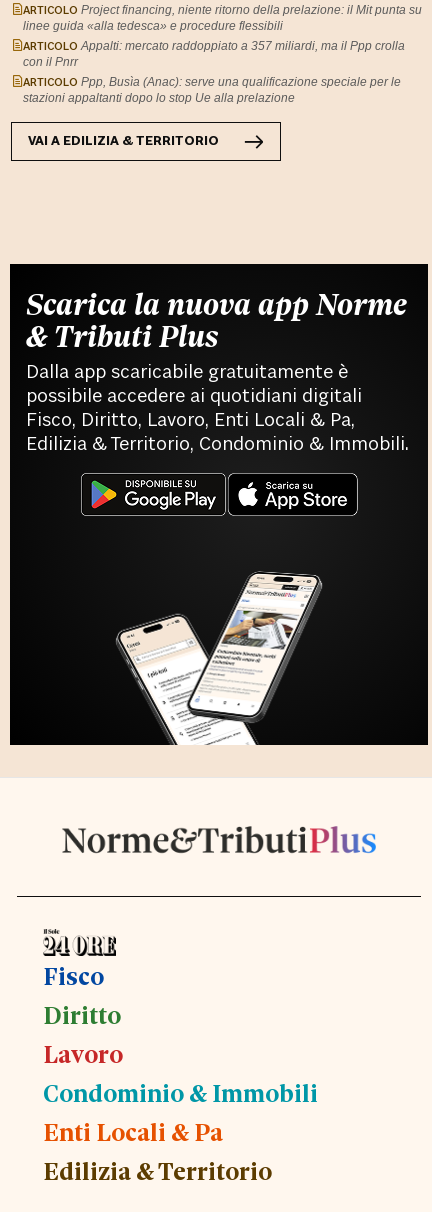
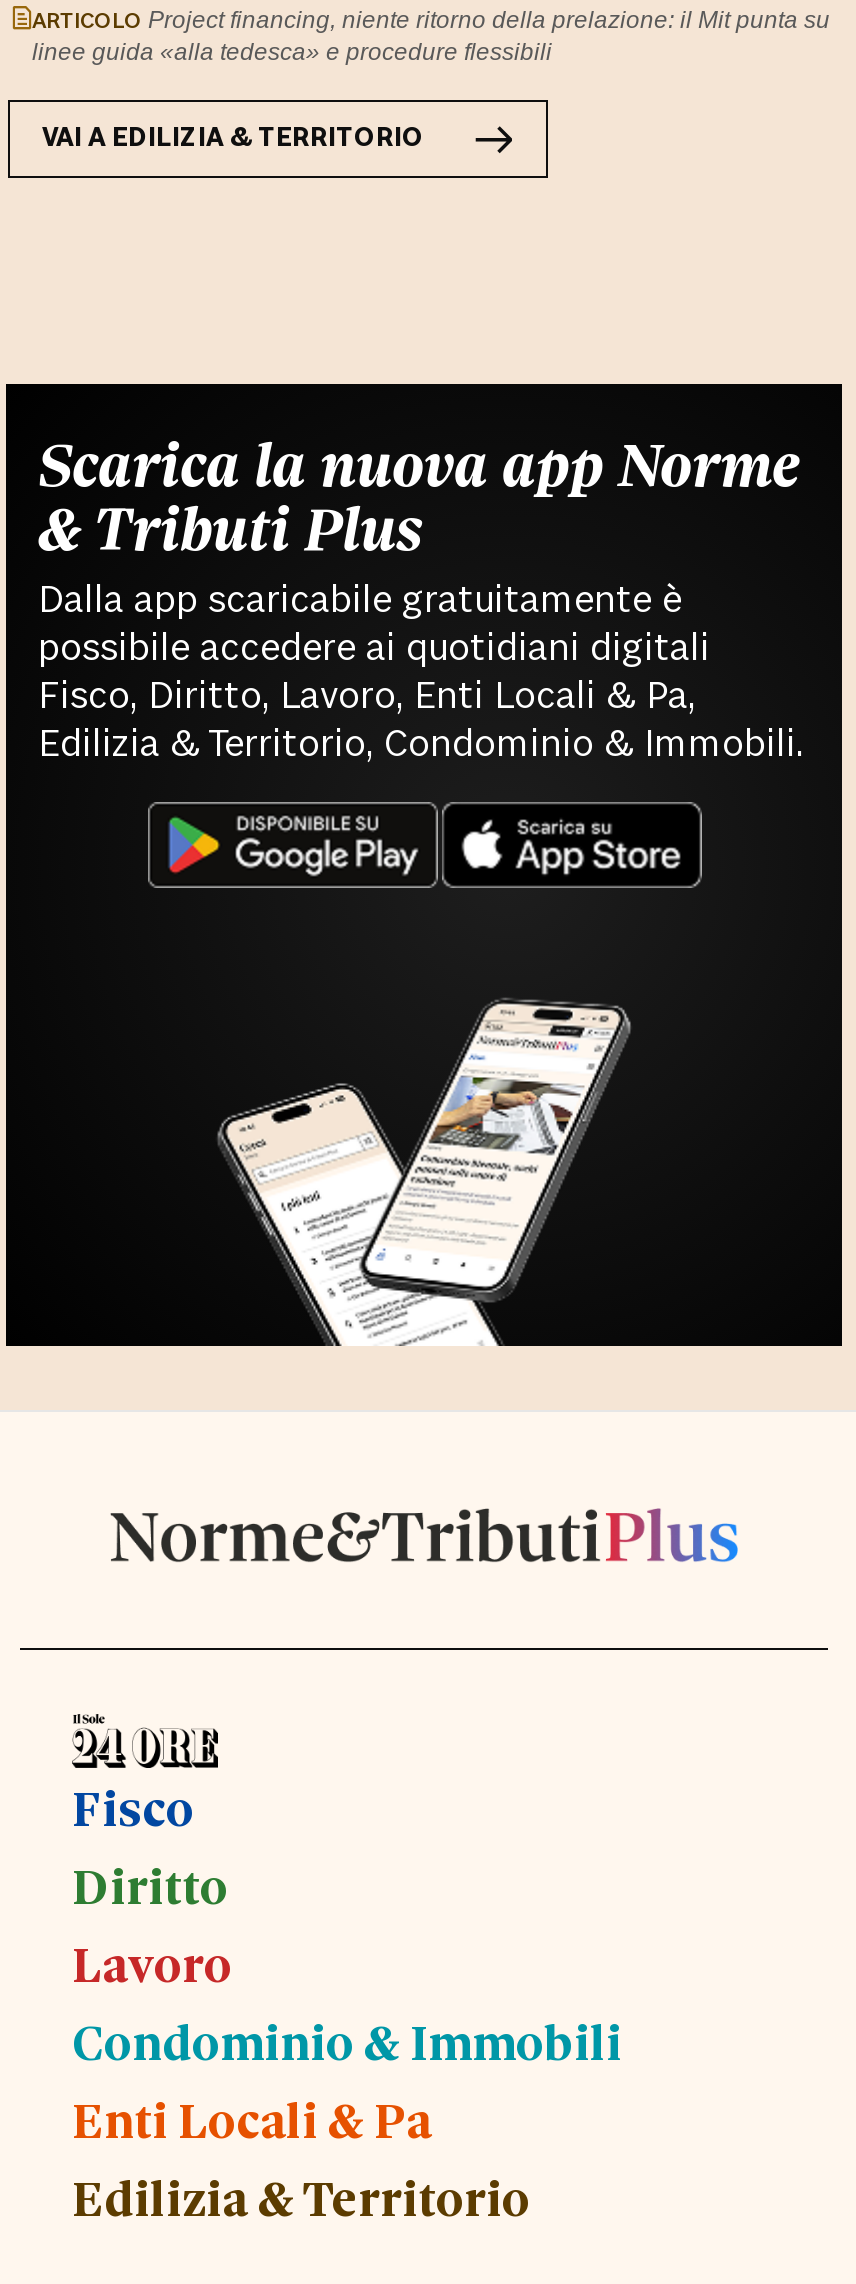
- ARTICOLO Appalti: mercato raddoppiato a 357 miliardi, ma il Ppp crolla
- con il Pnrr
- ARTICOLO Ppp, Busìa (Anac): serve una qualificazione speciale per le
- stazioni appaltanti dopo lo stop Ue alla prelazione
